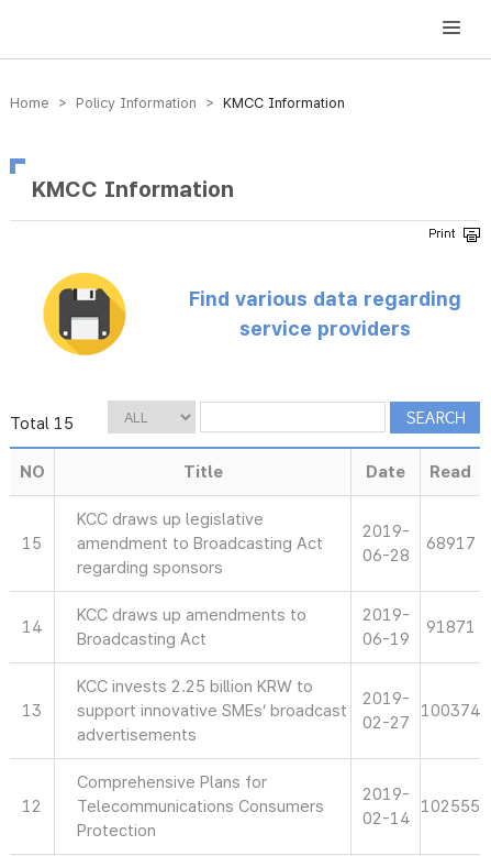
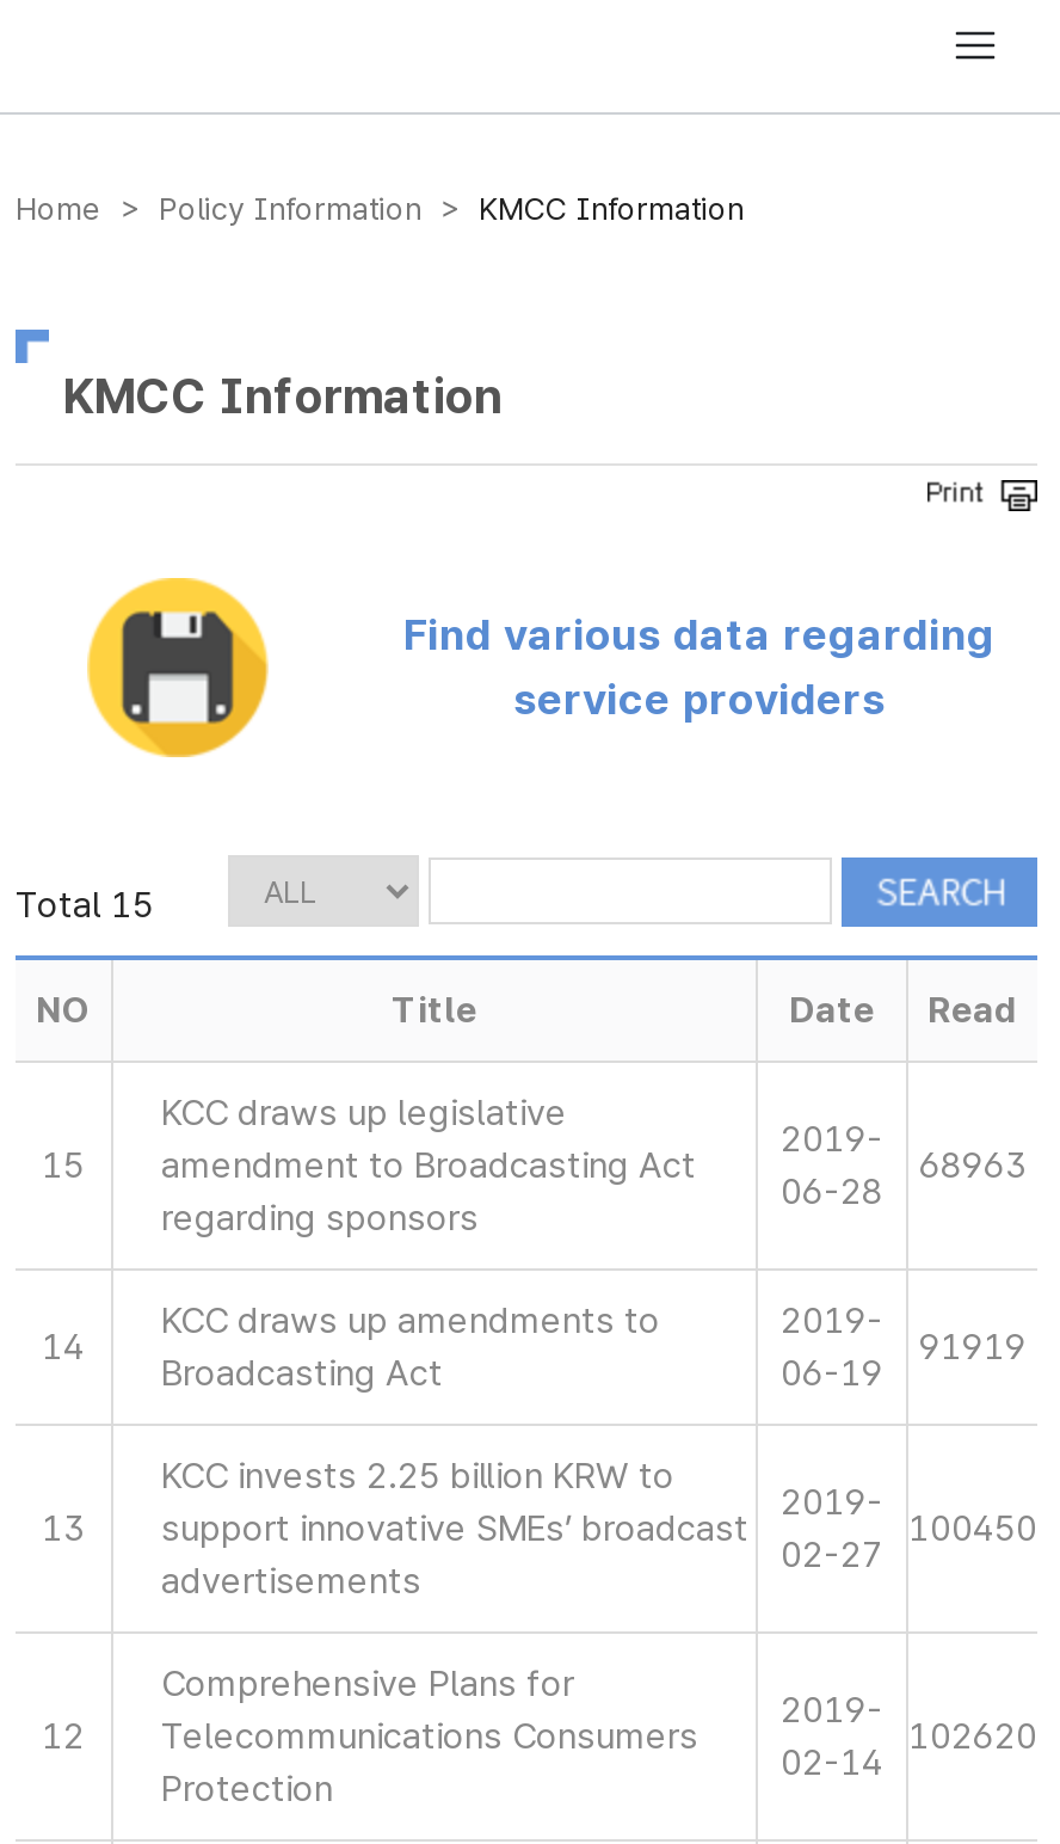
- 68917
+ 68963

- 91871
+ 91919

- 100374
+ 100450

- 102555
+ 102620
